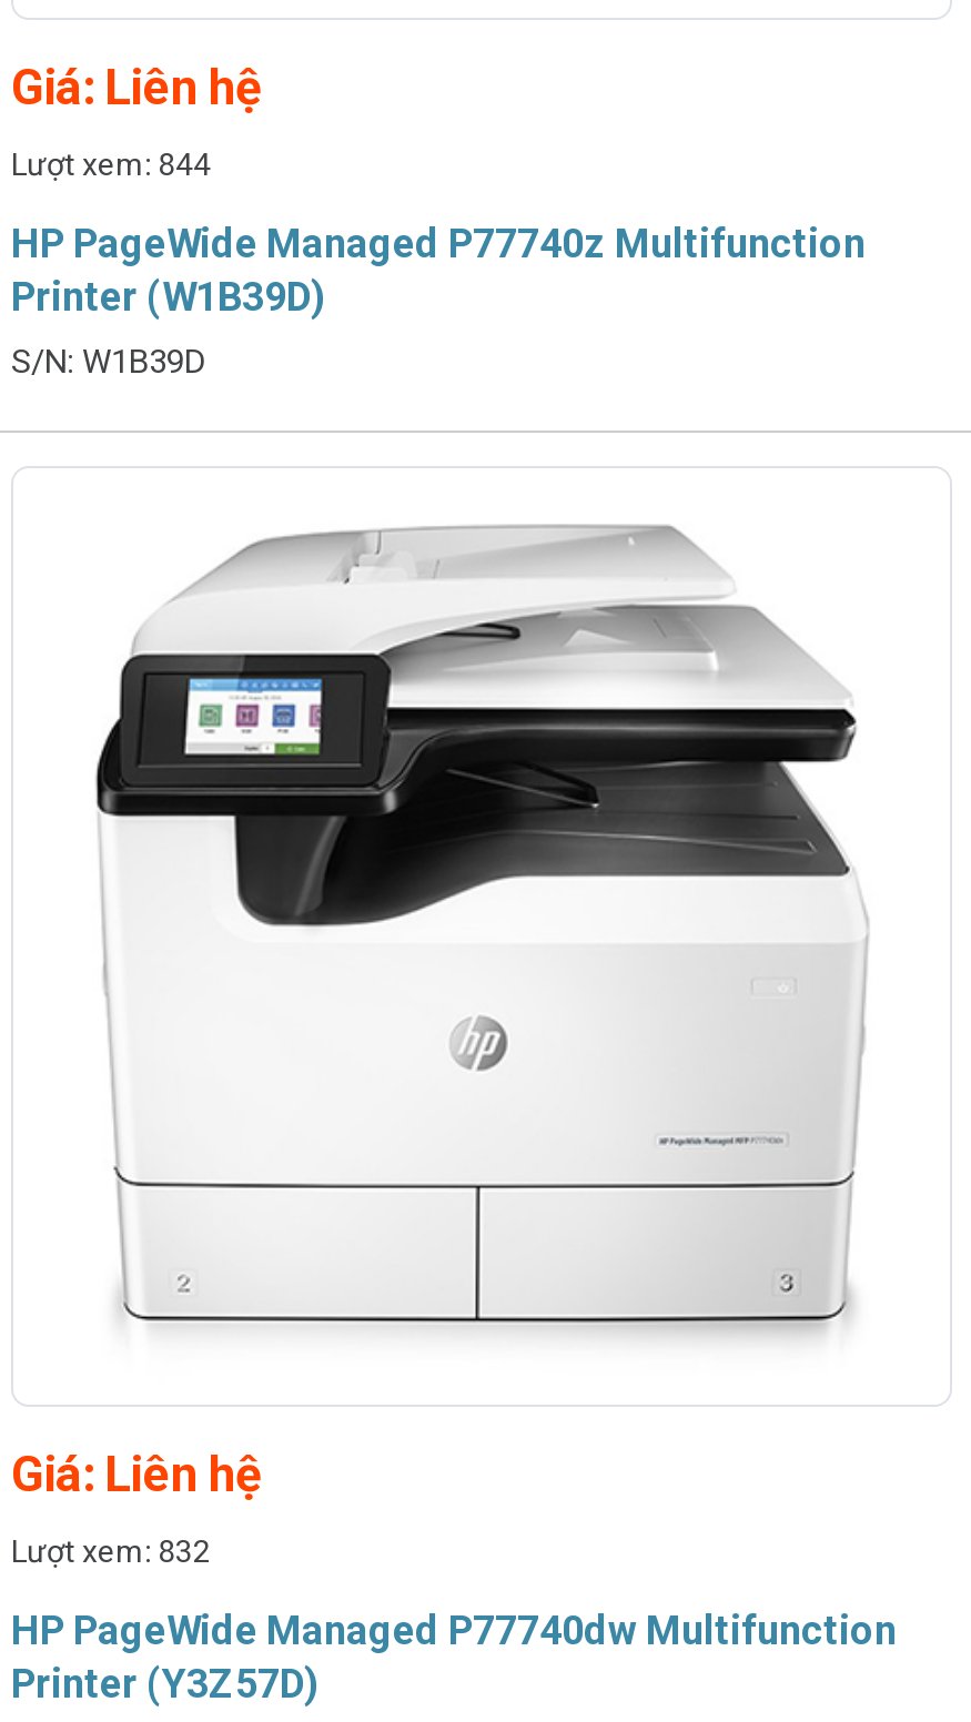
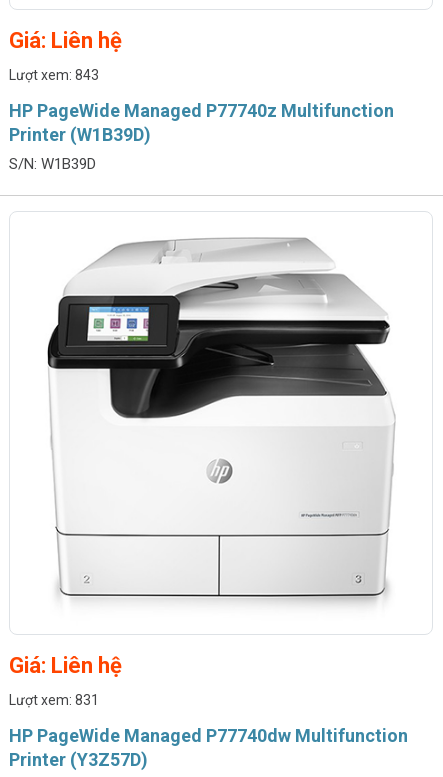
- Lượt xem: 844
+ Lượt xem: 843

- Lượt xem: 832
+ Lượt xem: 831
